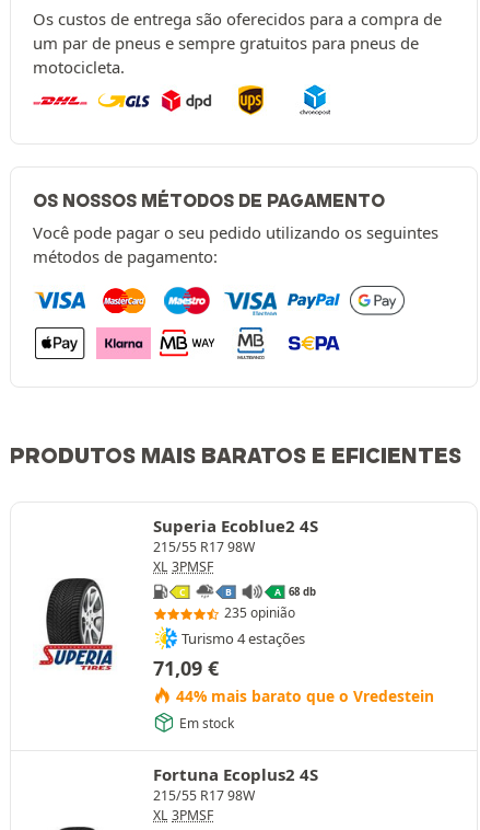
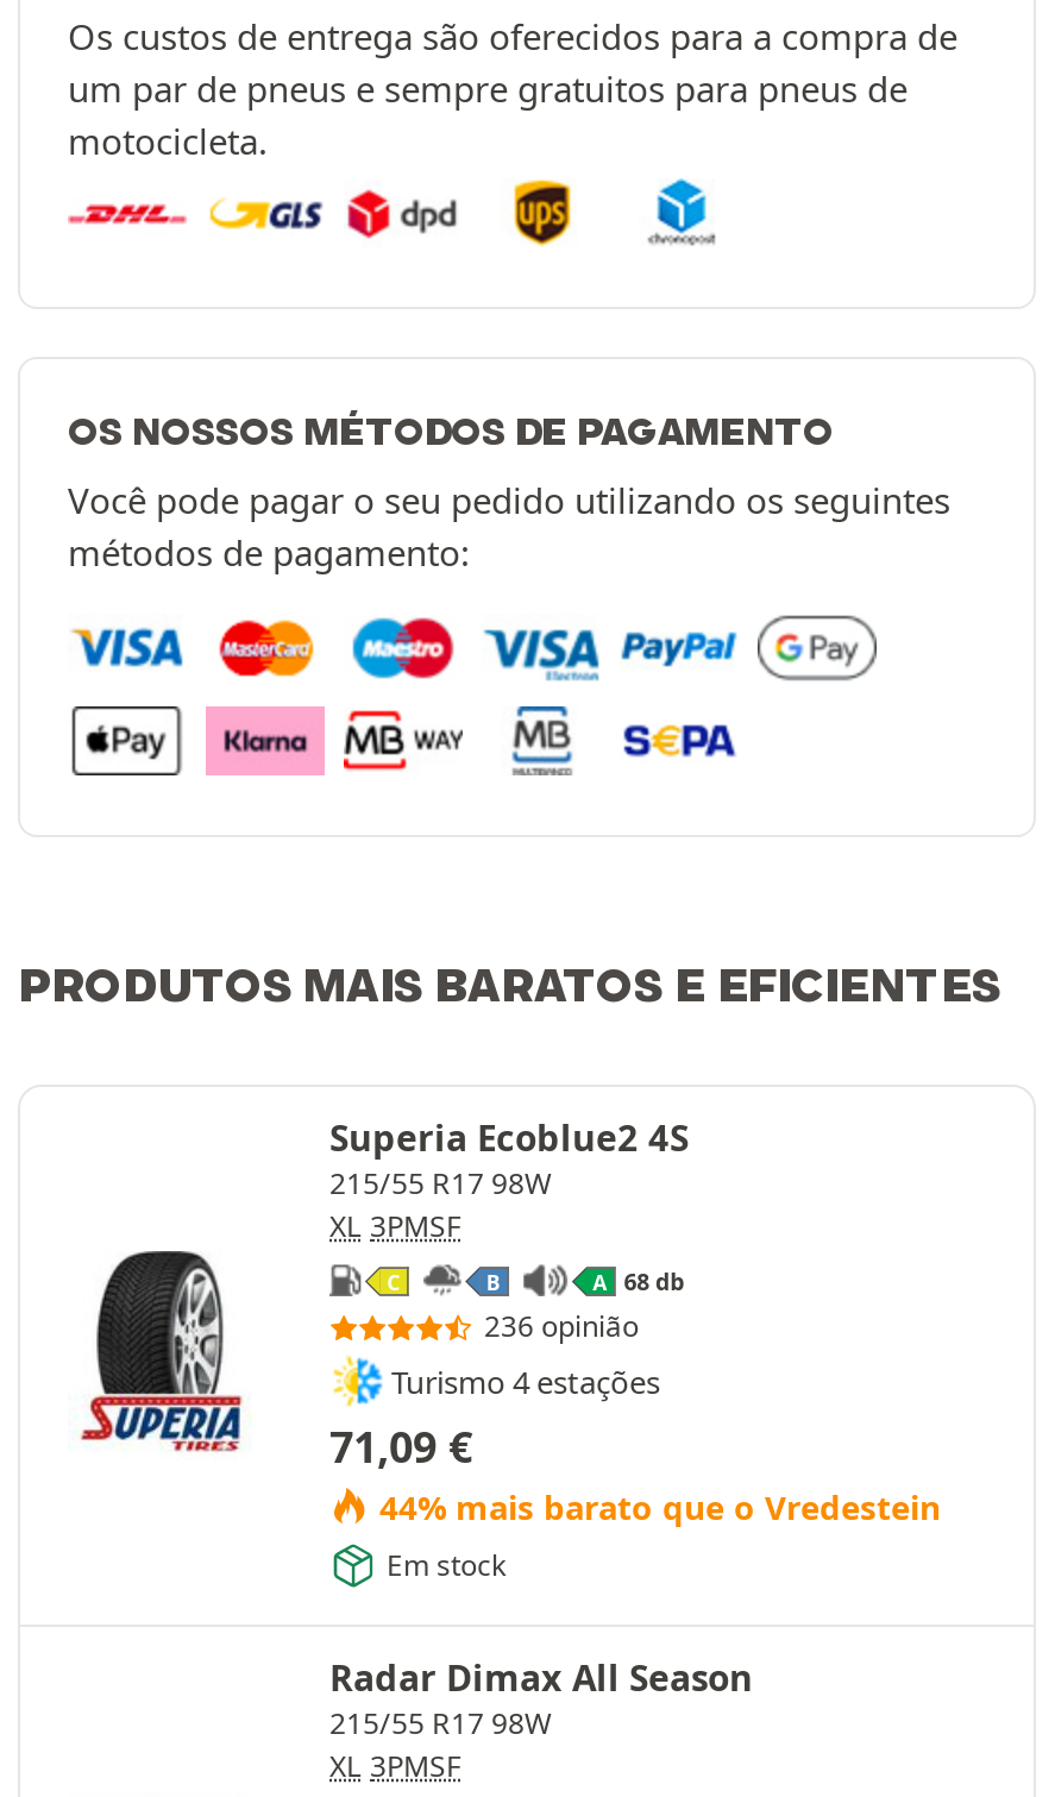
- 235 opinião
+ 236 opinião

- Fortuna Ecoplus2 4S
+ Radar Dimax All Season
